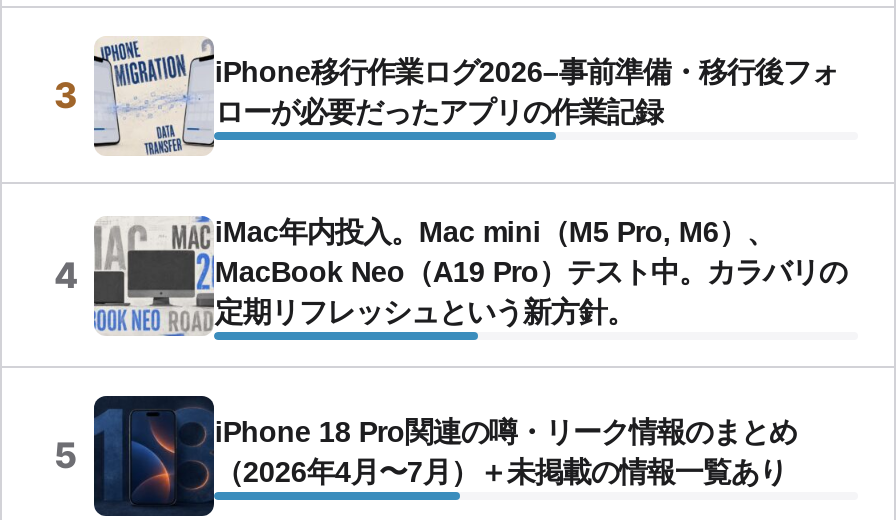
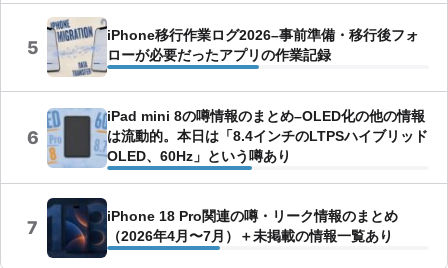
- 3
+ 5

- [image]
- 4
+ [image]
+ 6

- iMac年内投入。Mac mini（M5 Pro, M6）、
- MacBook Neo（A19 Pro）テスト中。カラバリの
- 定期リフレッシュという新方針。
+ iPad mini 8の噂情報のまとめ–OLED化の他の情報
+ は流動的。本日は「8.4インチのLTPSハイブリッド
+ OLED、60Hz」という噂あり

- 5
+ 7
